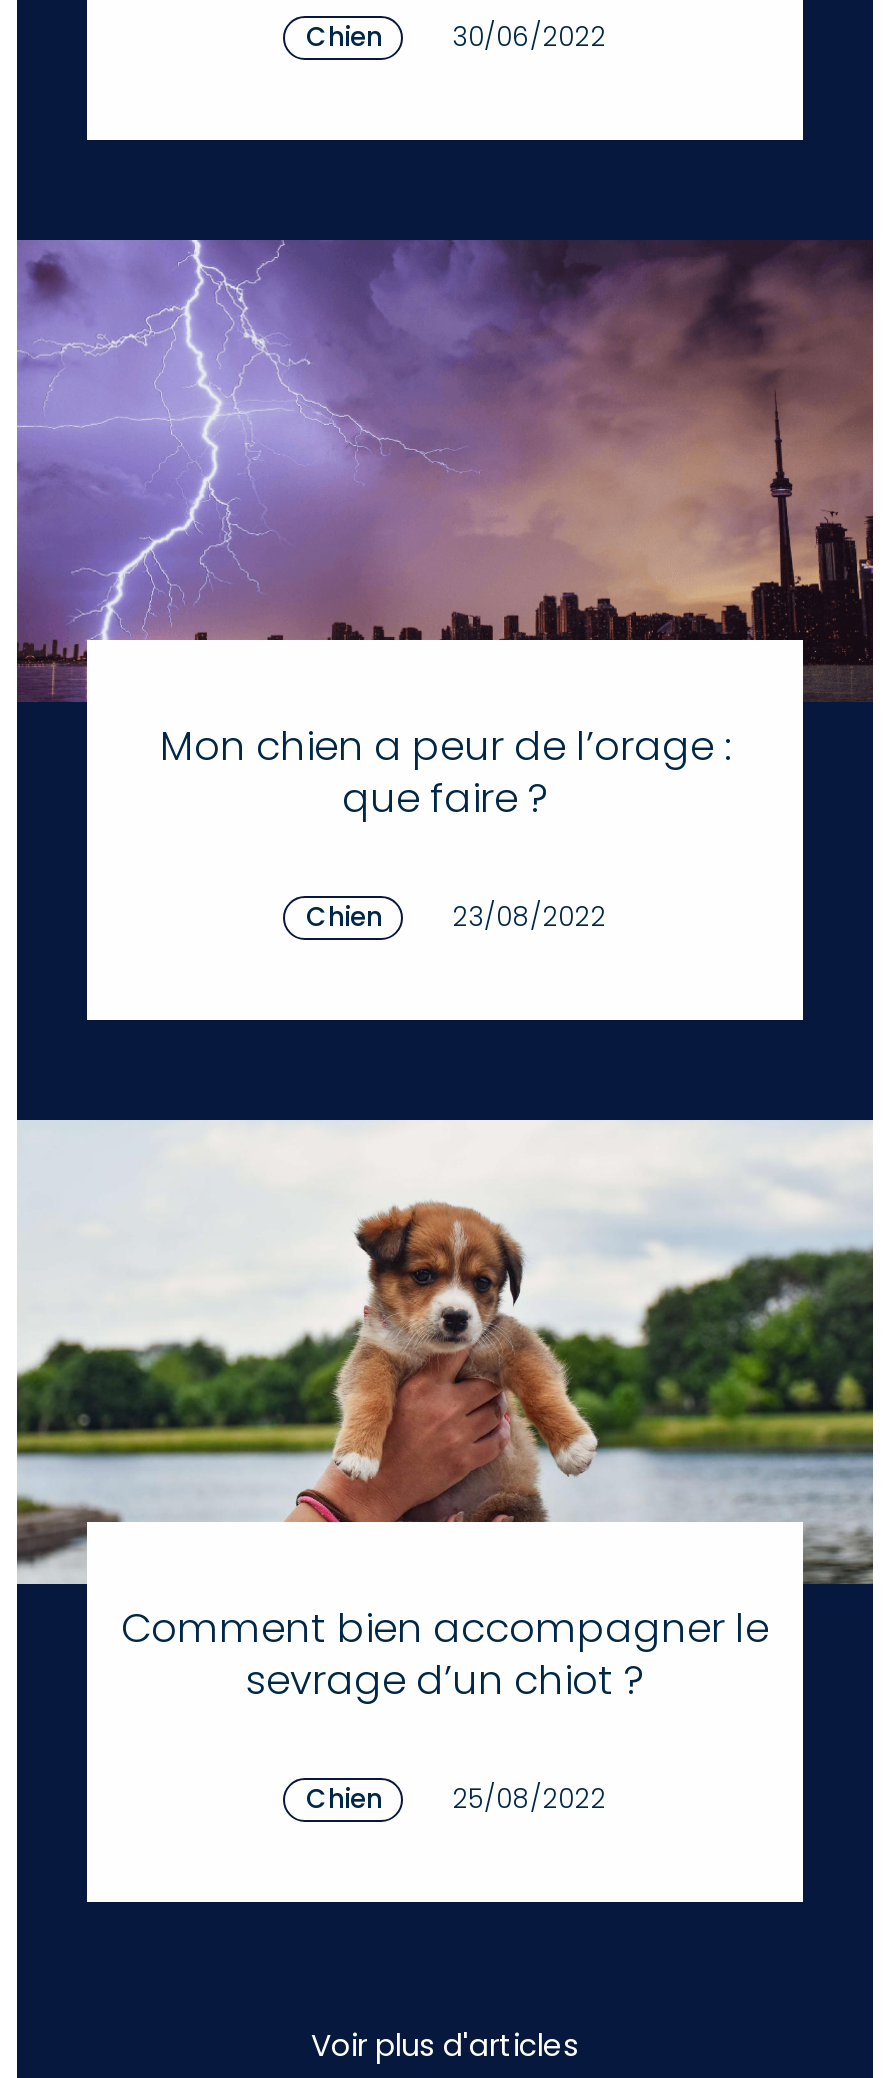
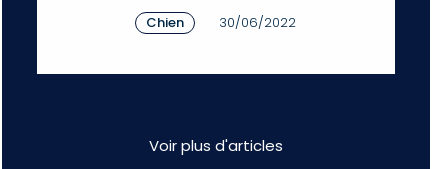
- [image]
- Mon chien a peur de l’orage :
- que faire ?
- Chien
- 23/08/2022

- [image]
- Comment bien accompagner le
- sevrage d’un chiot ?
- Chien
- 25/08/2022
